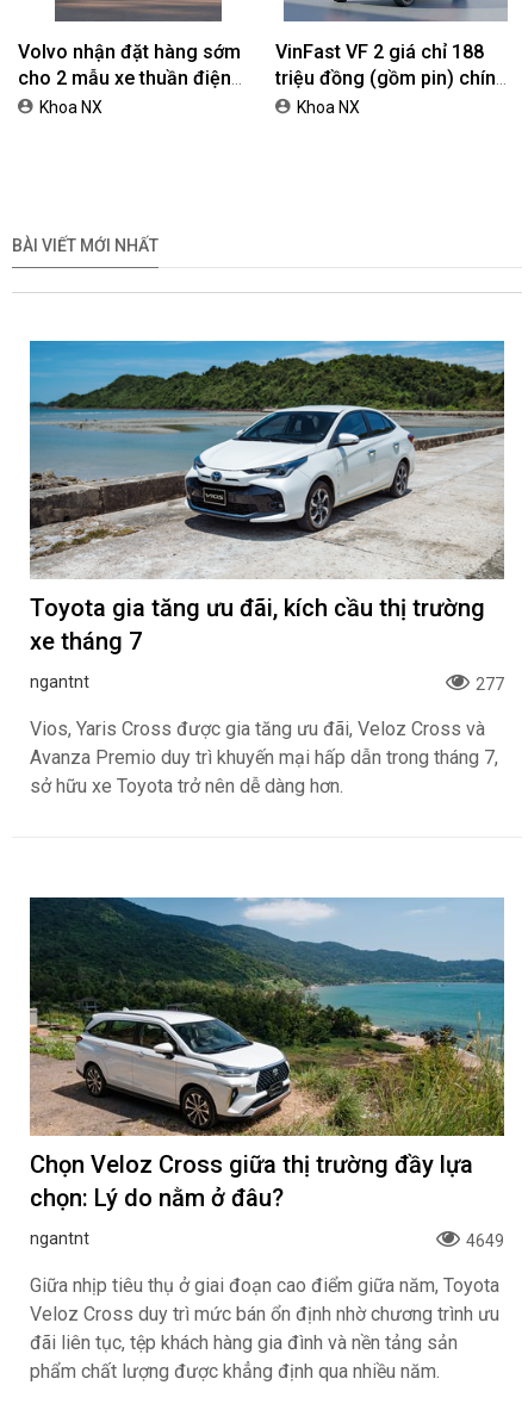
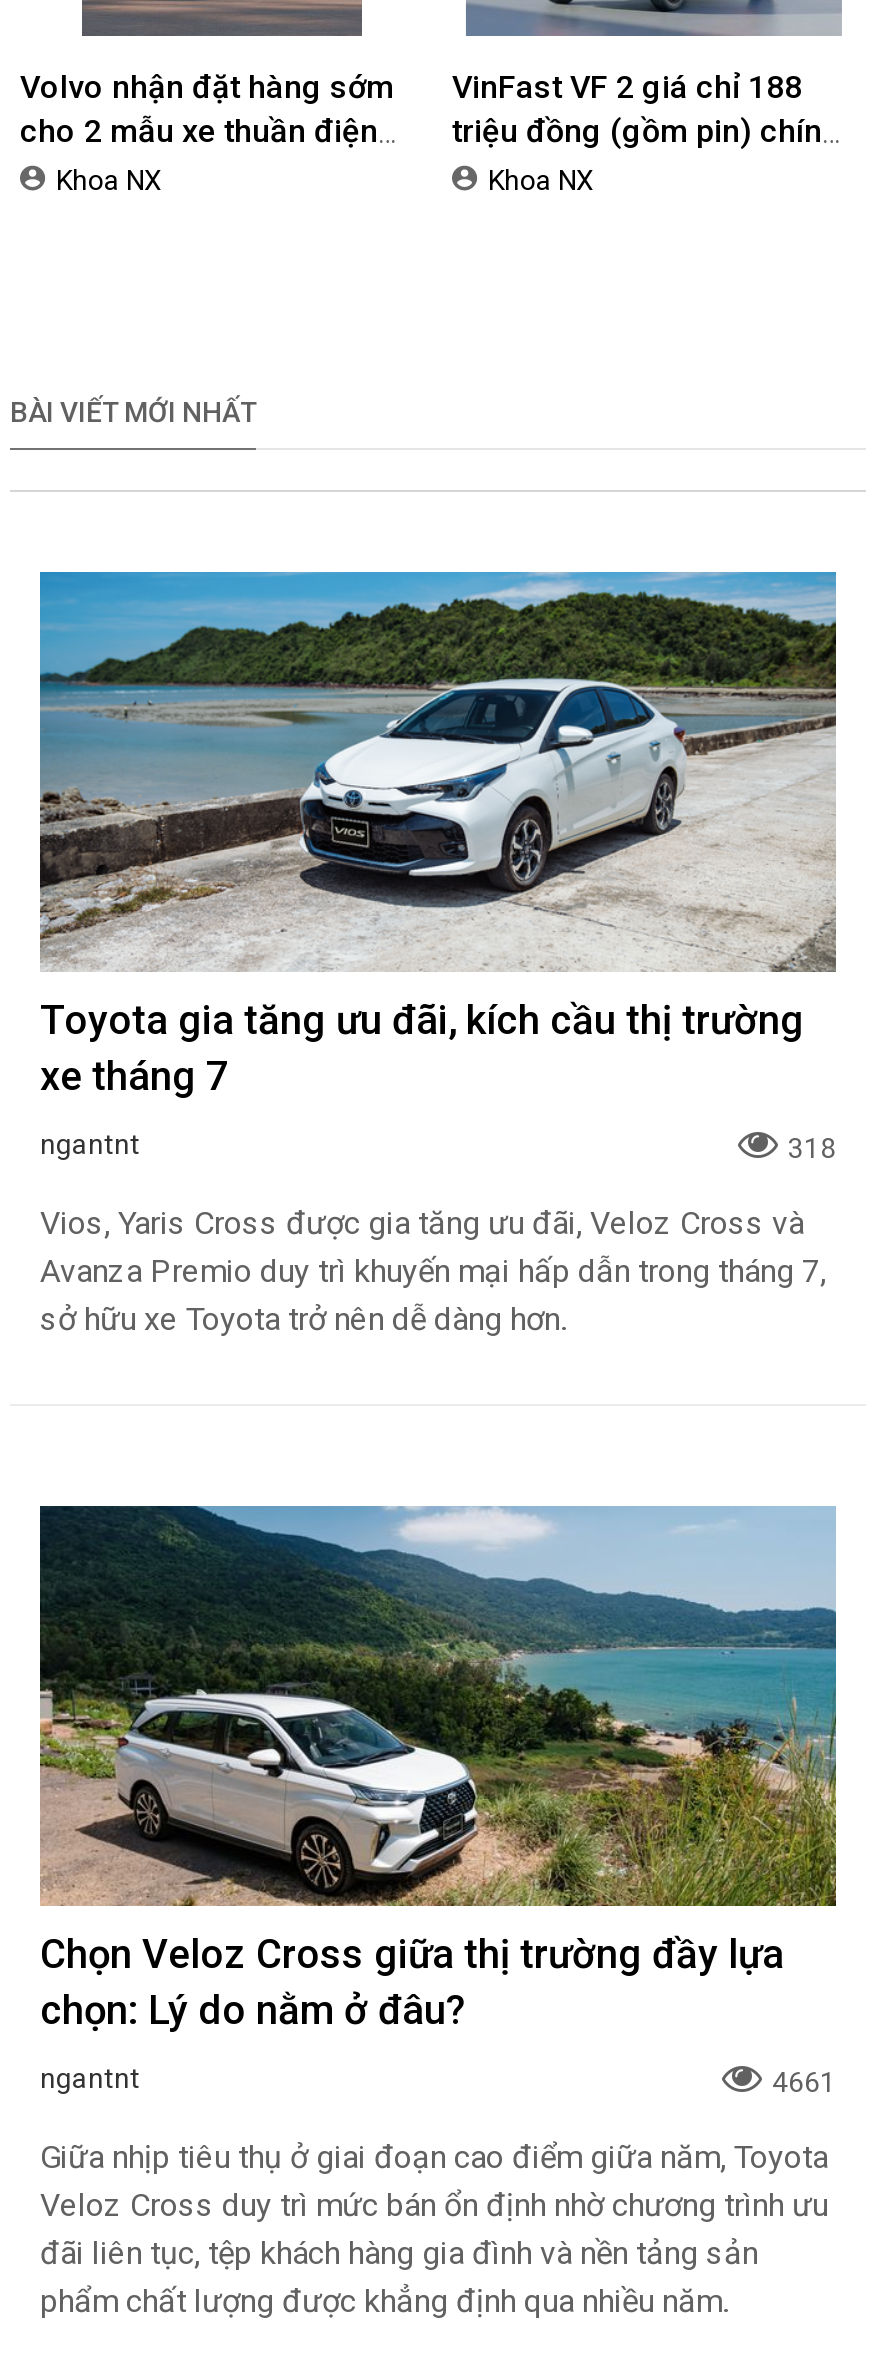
- 277
+ 318

- 4649
+ 4661
